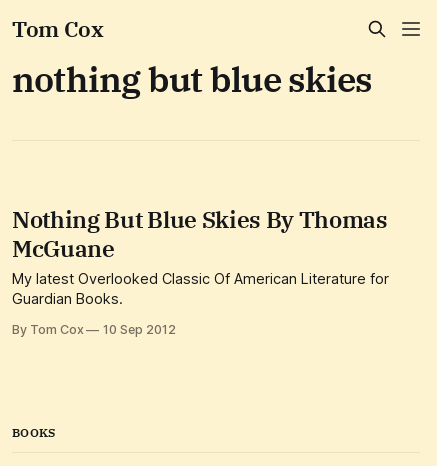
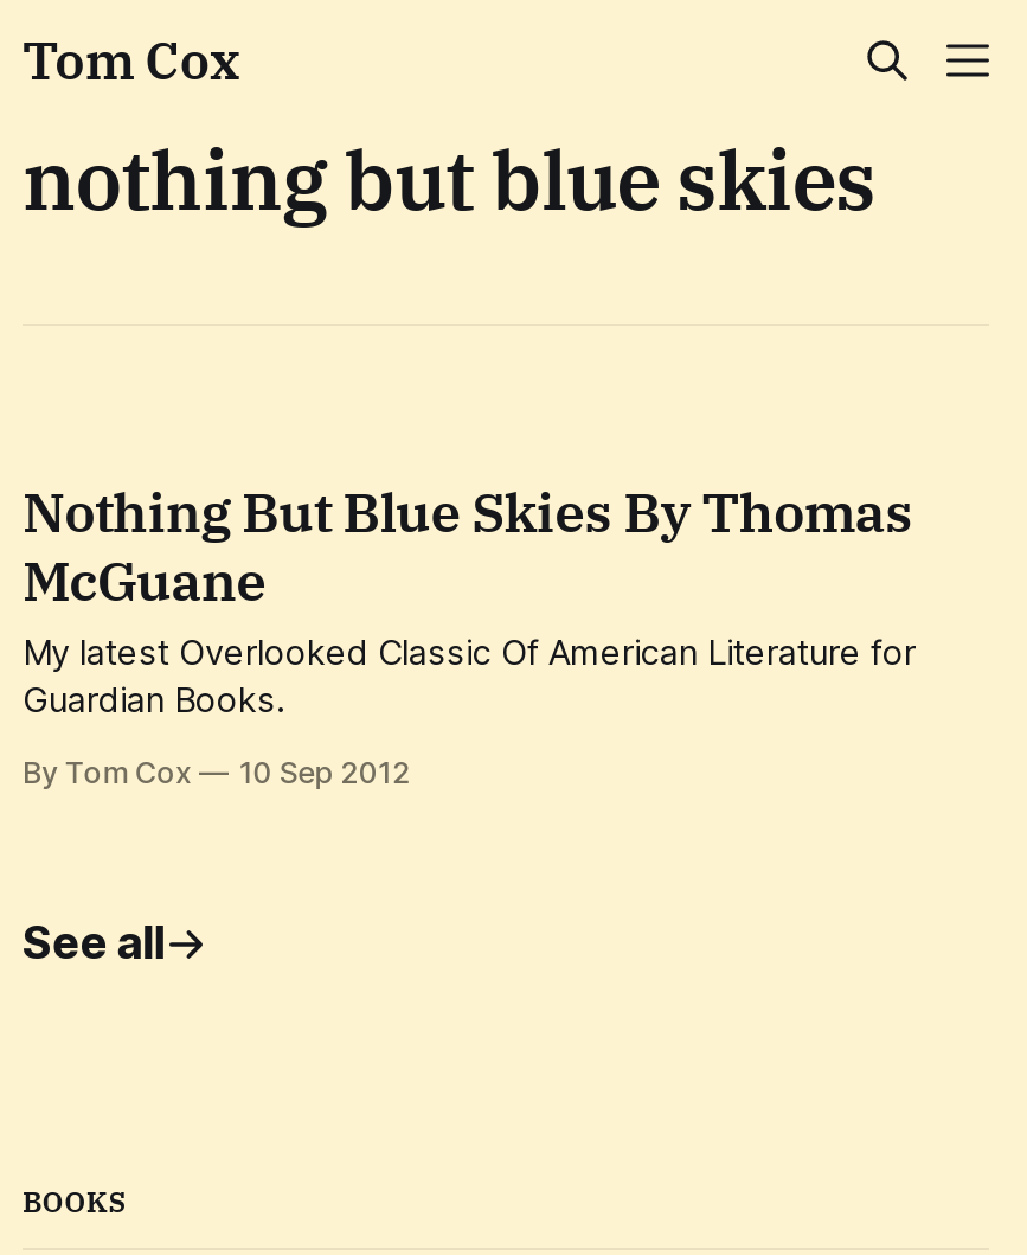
+ See all
